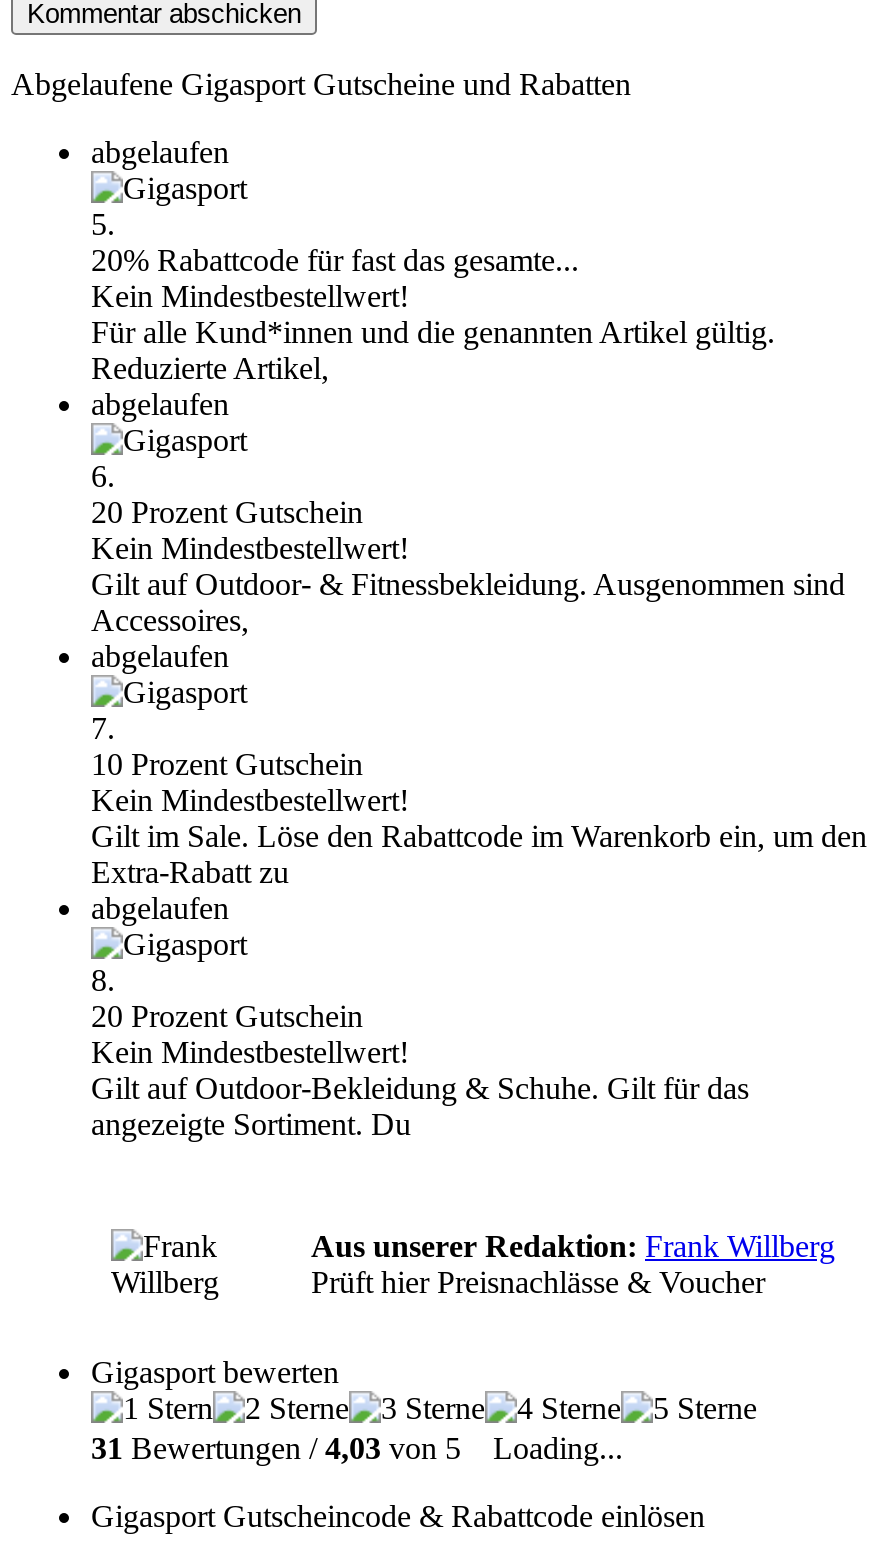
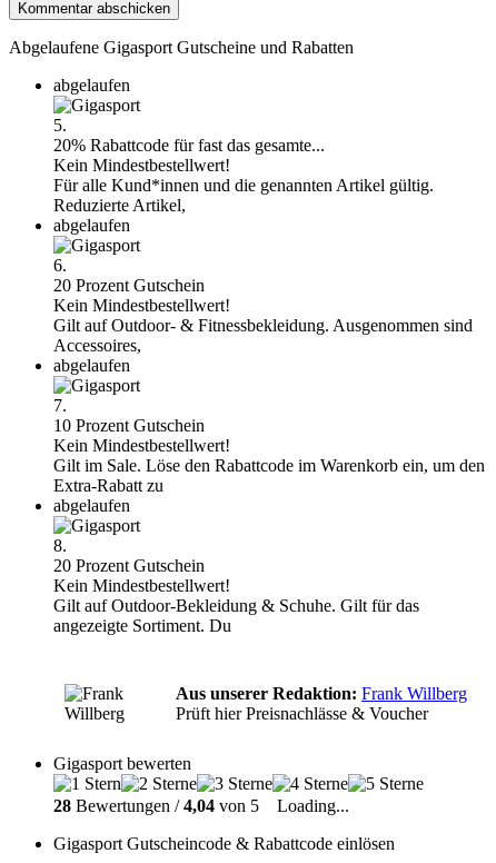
- 31 Bewertungen / 4,03 von 5
+ 28 Bewertungen / 4,04 von 5
